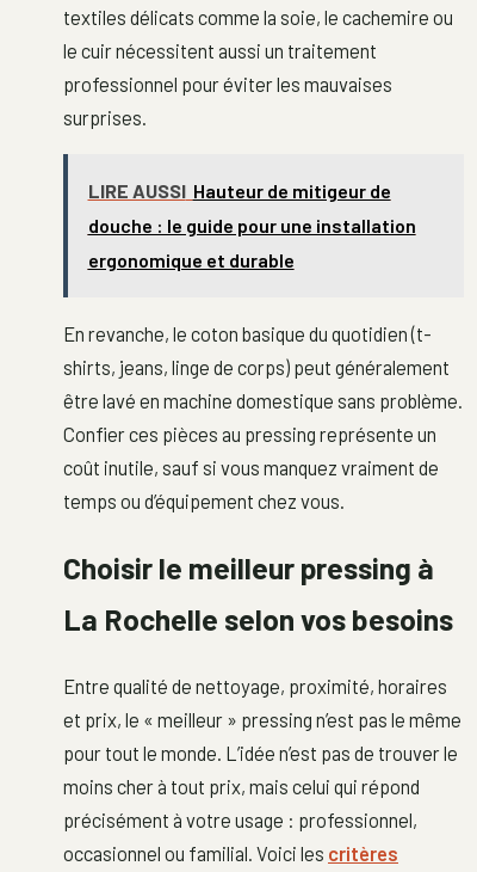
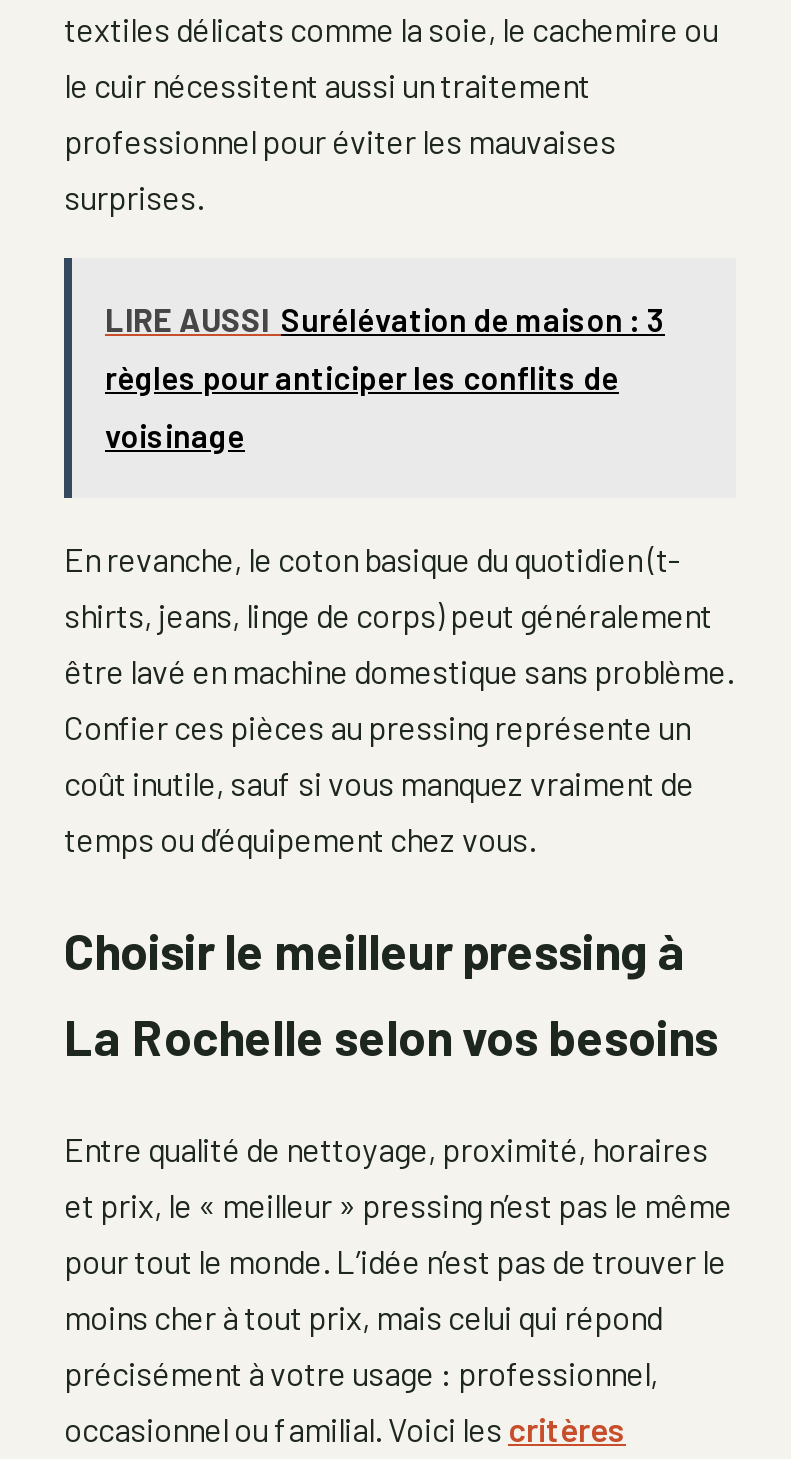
- LIRE AUSSI Hauteur de mitigeur de
+ LIRE AUSSI Surélévation de maison : 3

- douche : le guide pour une installation
+ règles pour anticiper les conflits de

- ergonomique et durable
+ voisinage
